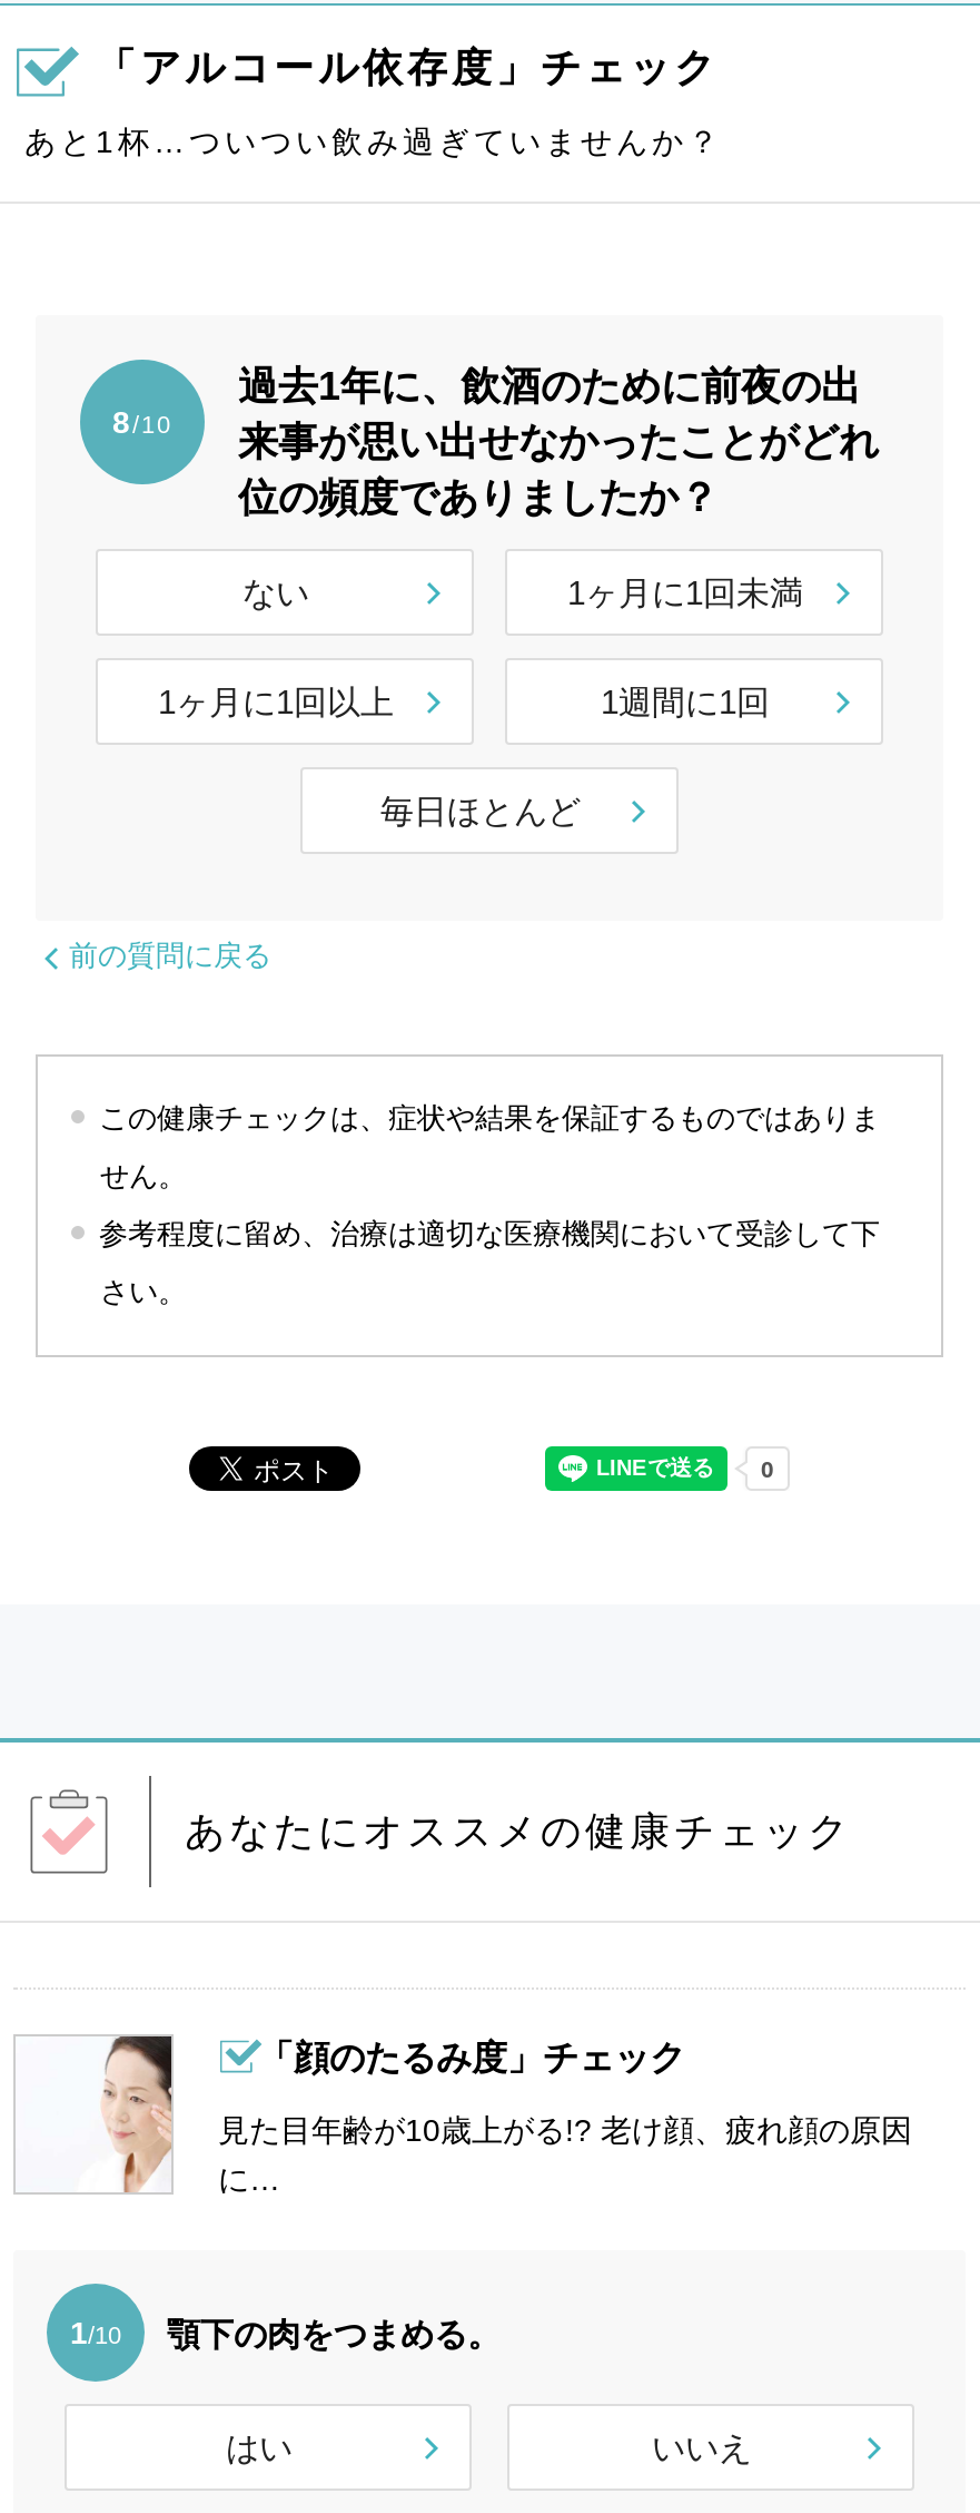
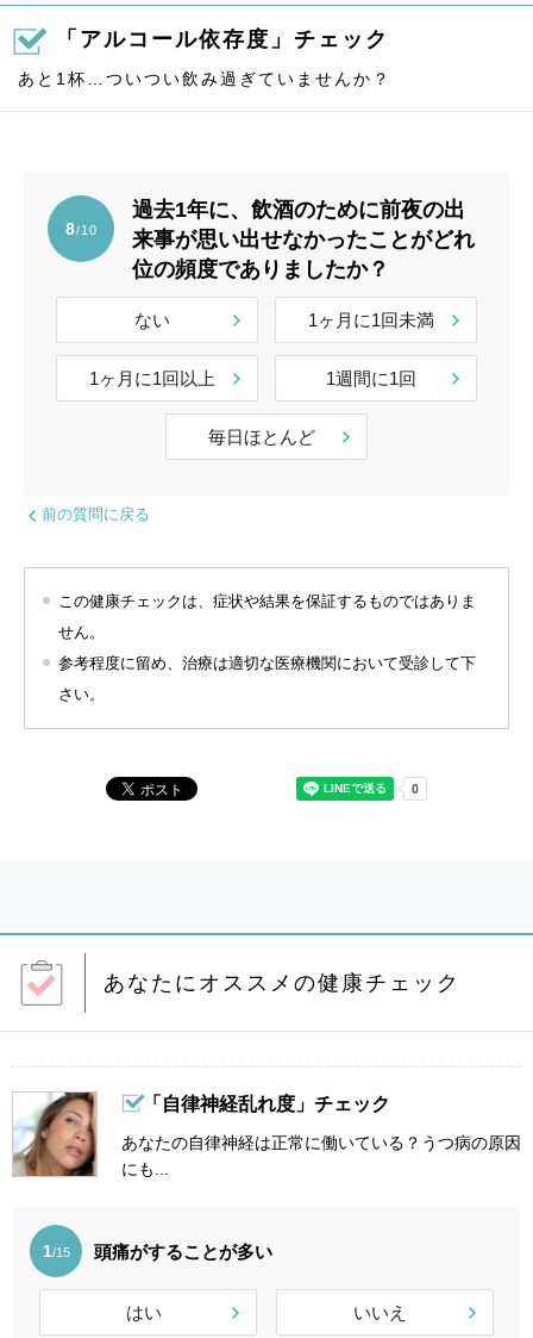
- [image]
- 見た目年齢が10歳上がる!? 老け顔、疲れ顔の原因
- に…
+ [image]
+ あなたの自律神経は正常に働いている？うつ病の原因
+ にも...

- 「顔のたるみ度」チェック
+ 「自律神経乱れ度」チェック

- 1/10
- 顎下の肉をつまめる。
+ 1/15
+ 頭痛がすることが多い
